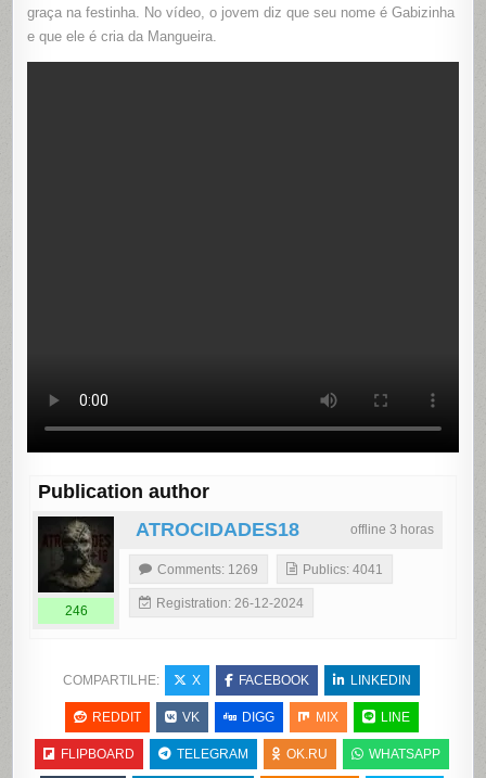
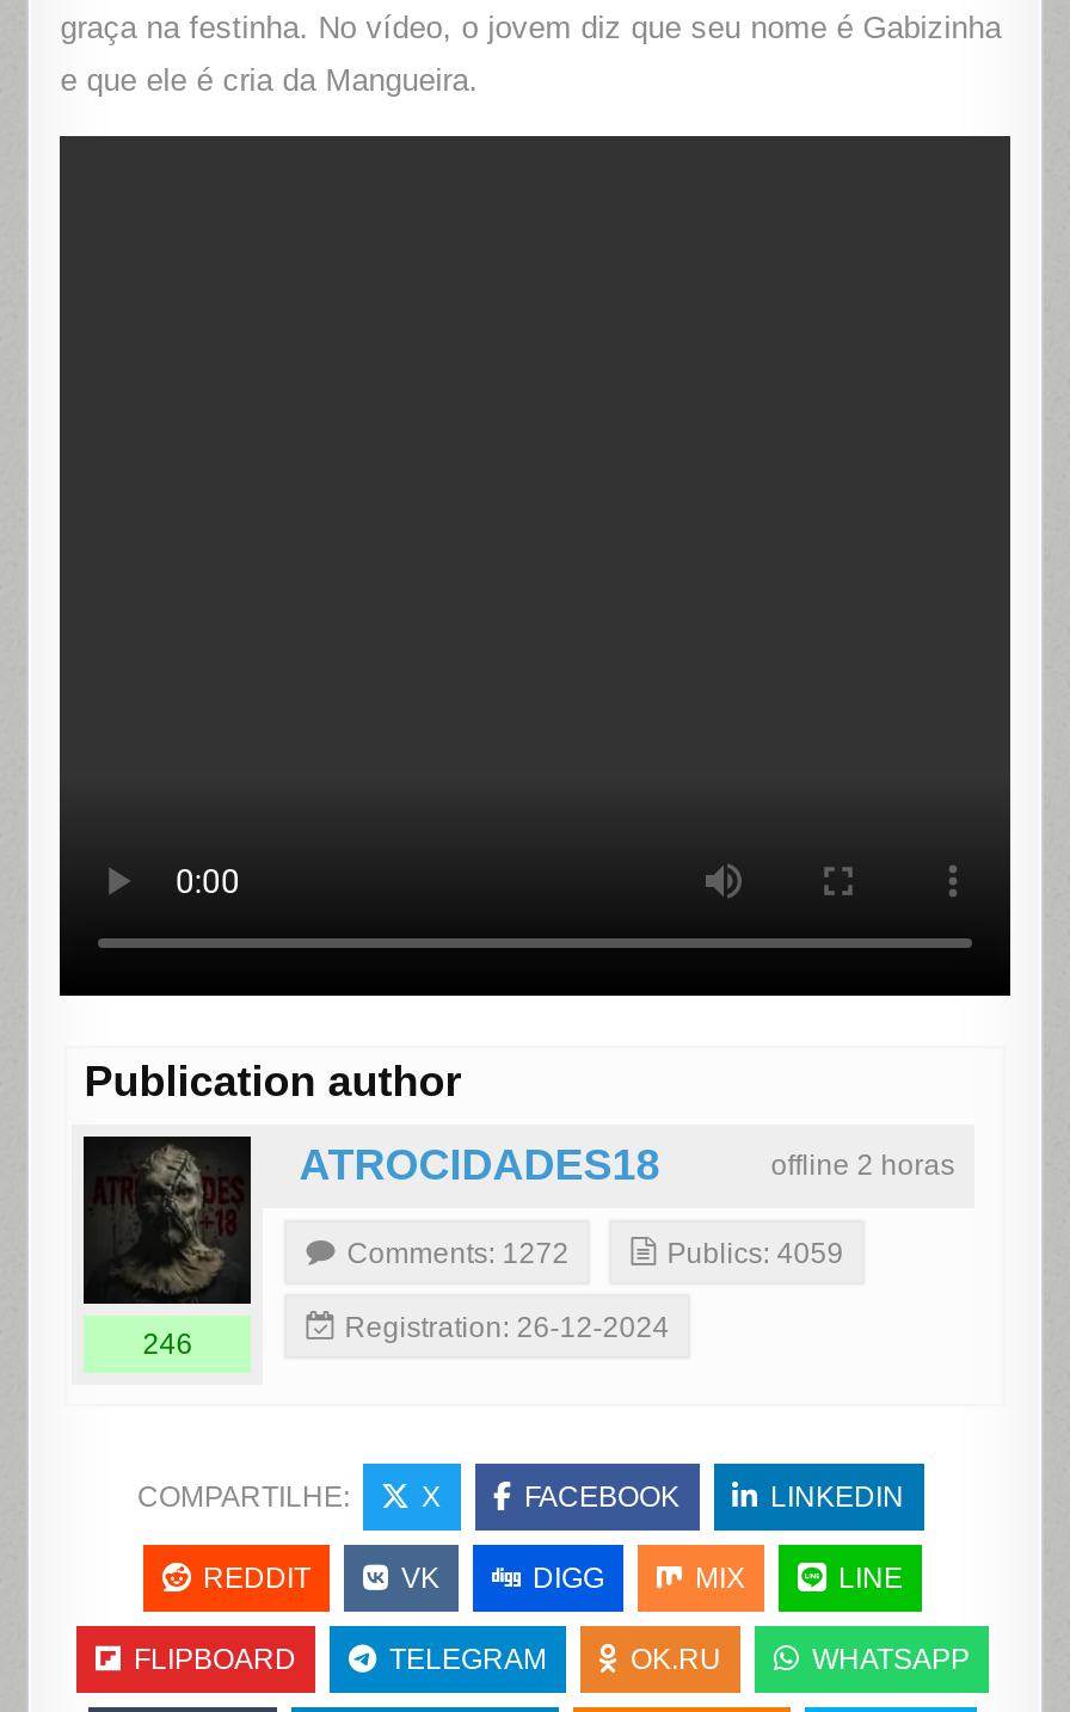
- offline 3 horas
+ offline 2 horas

- Comments: 1269
+ Comments: 1272

- Publics: 4041
+ Publics: 4059
